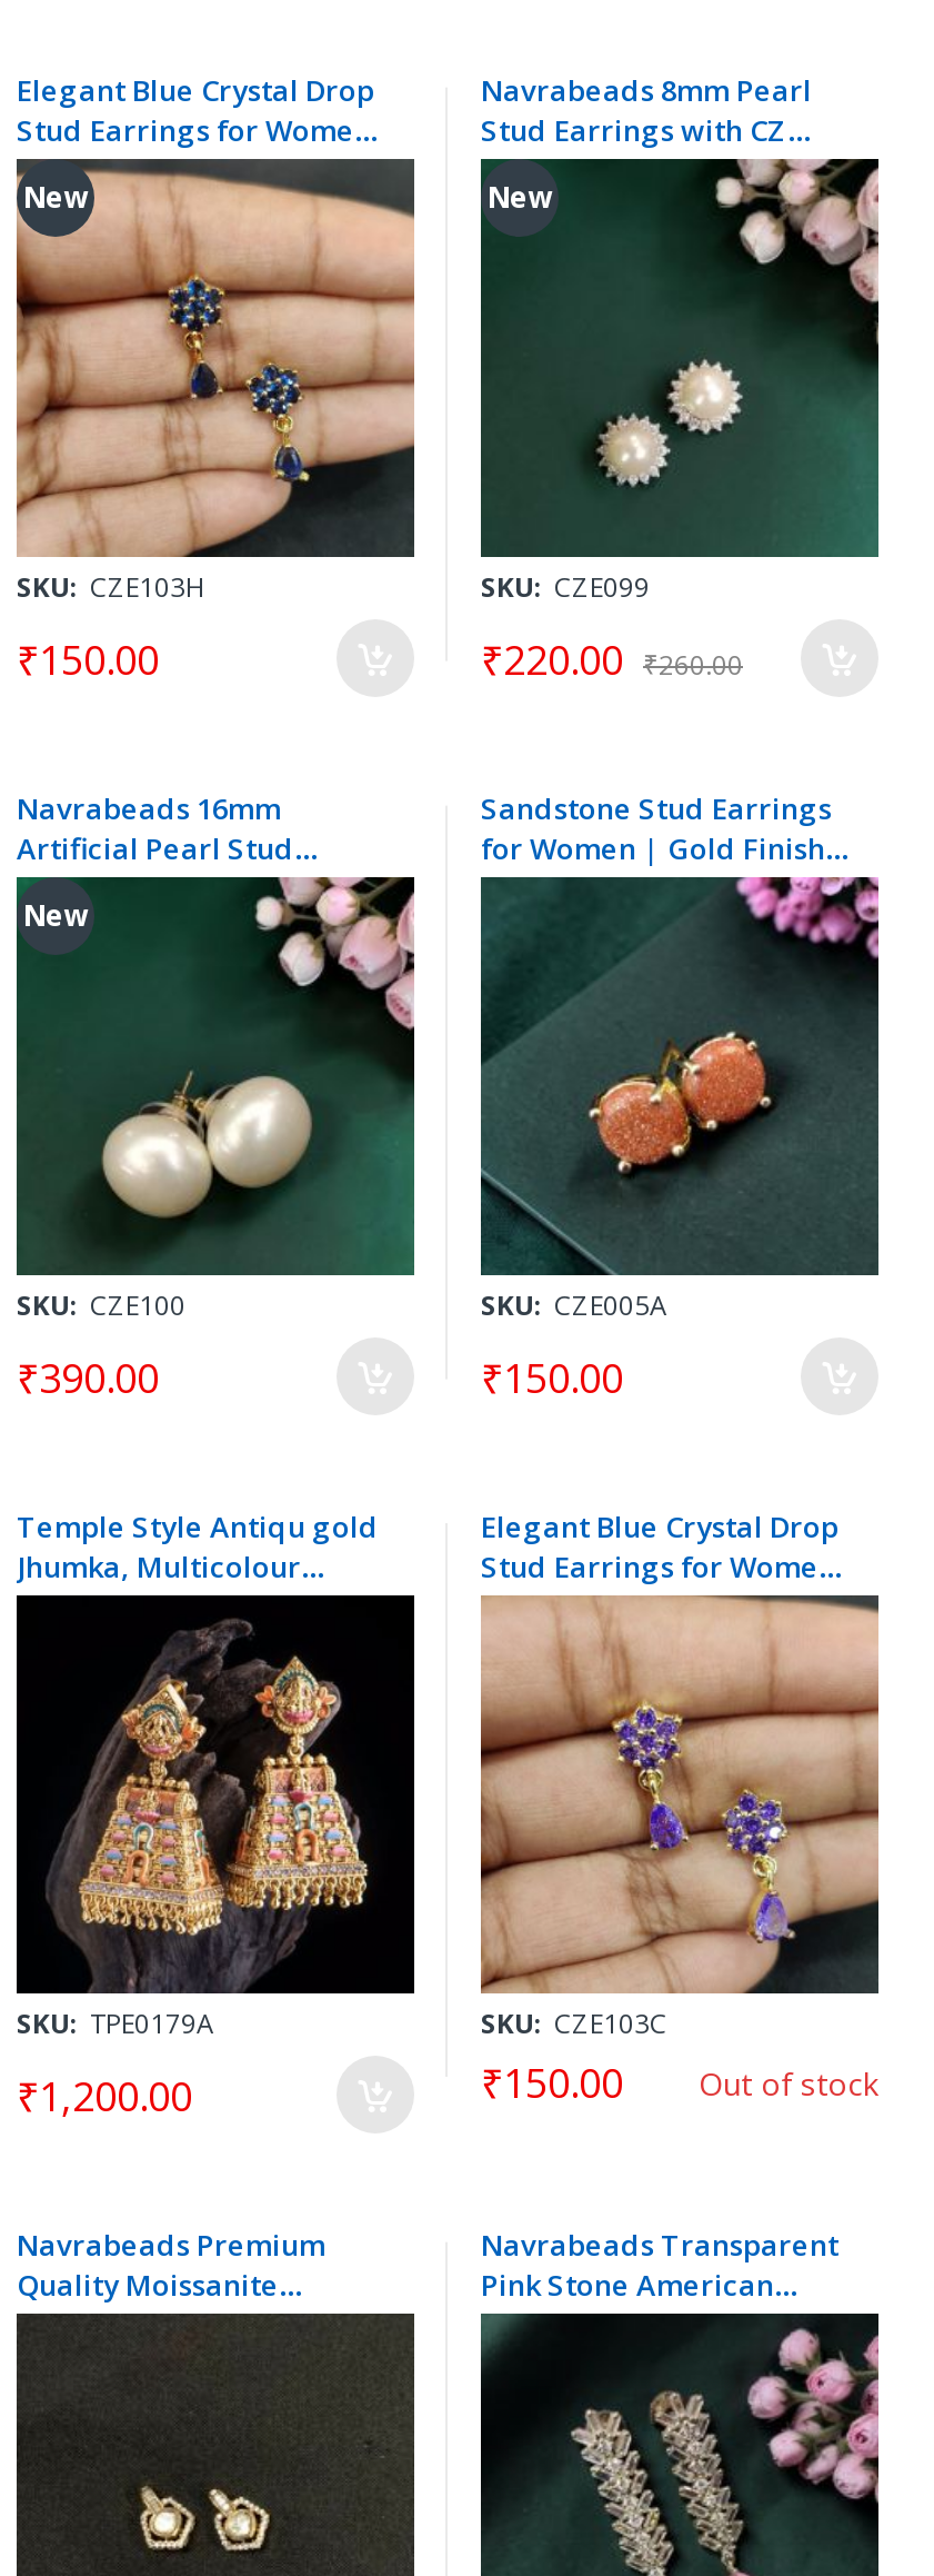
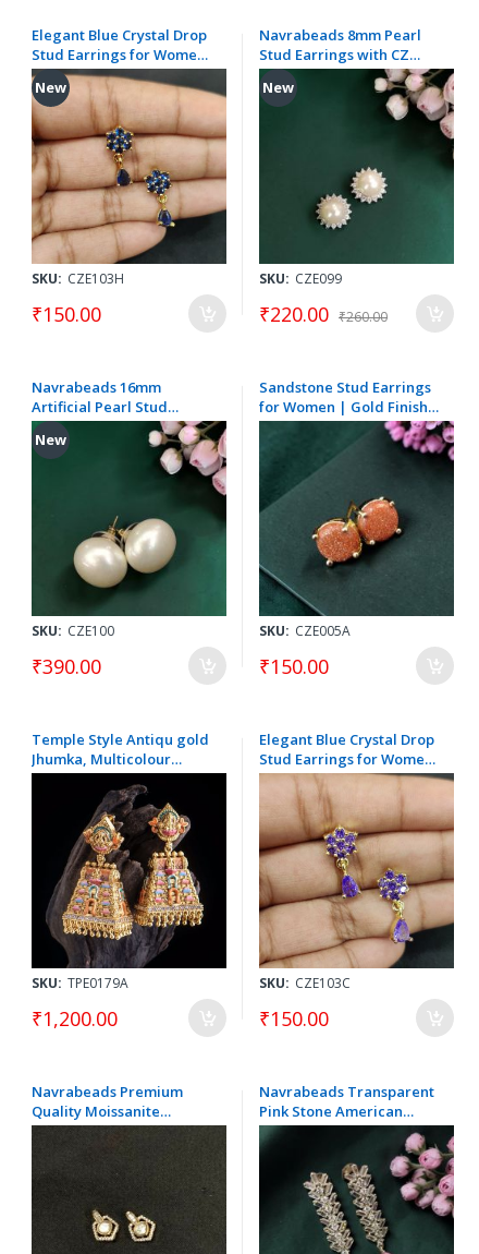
- Out of stock
